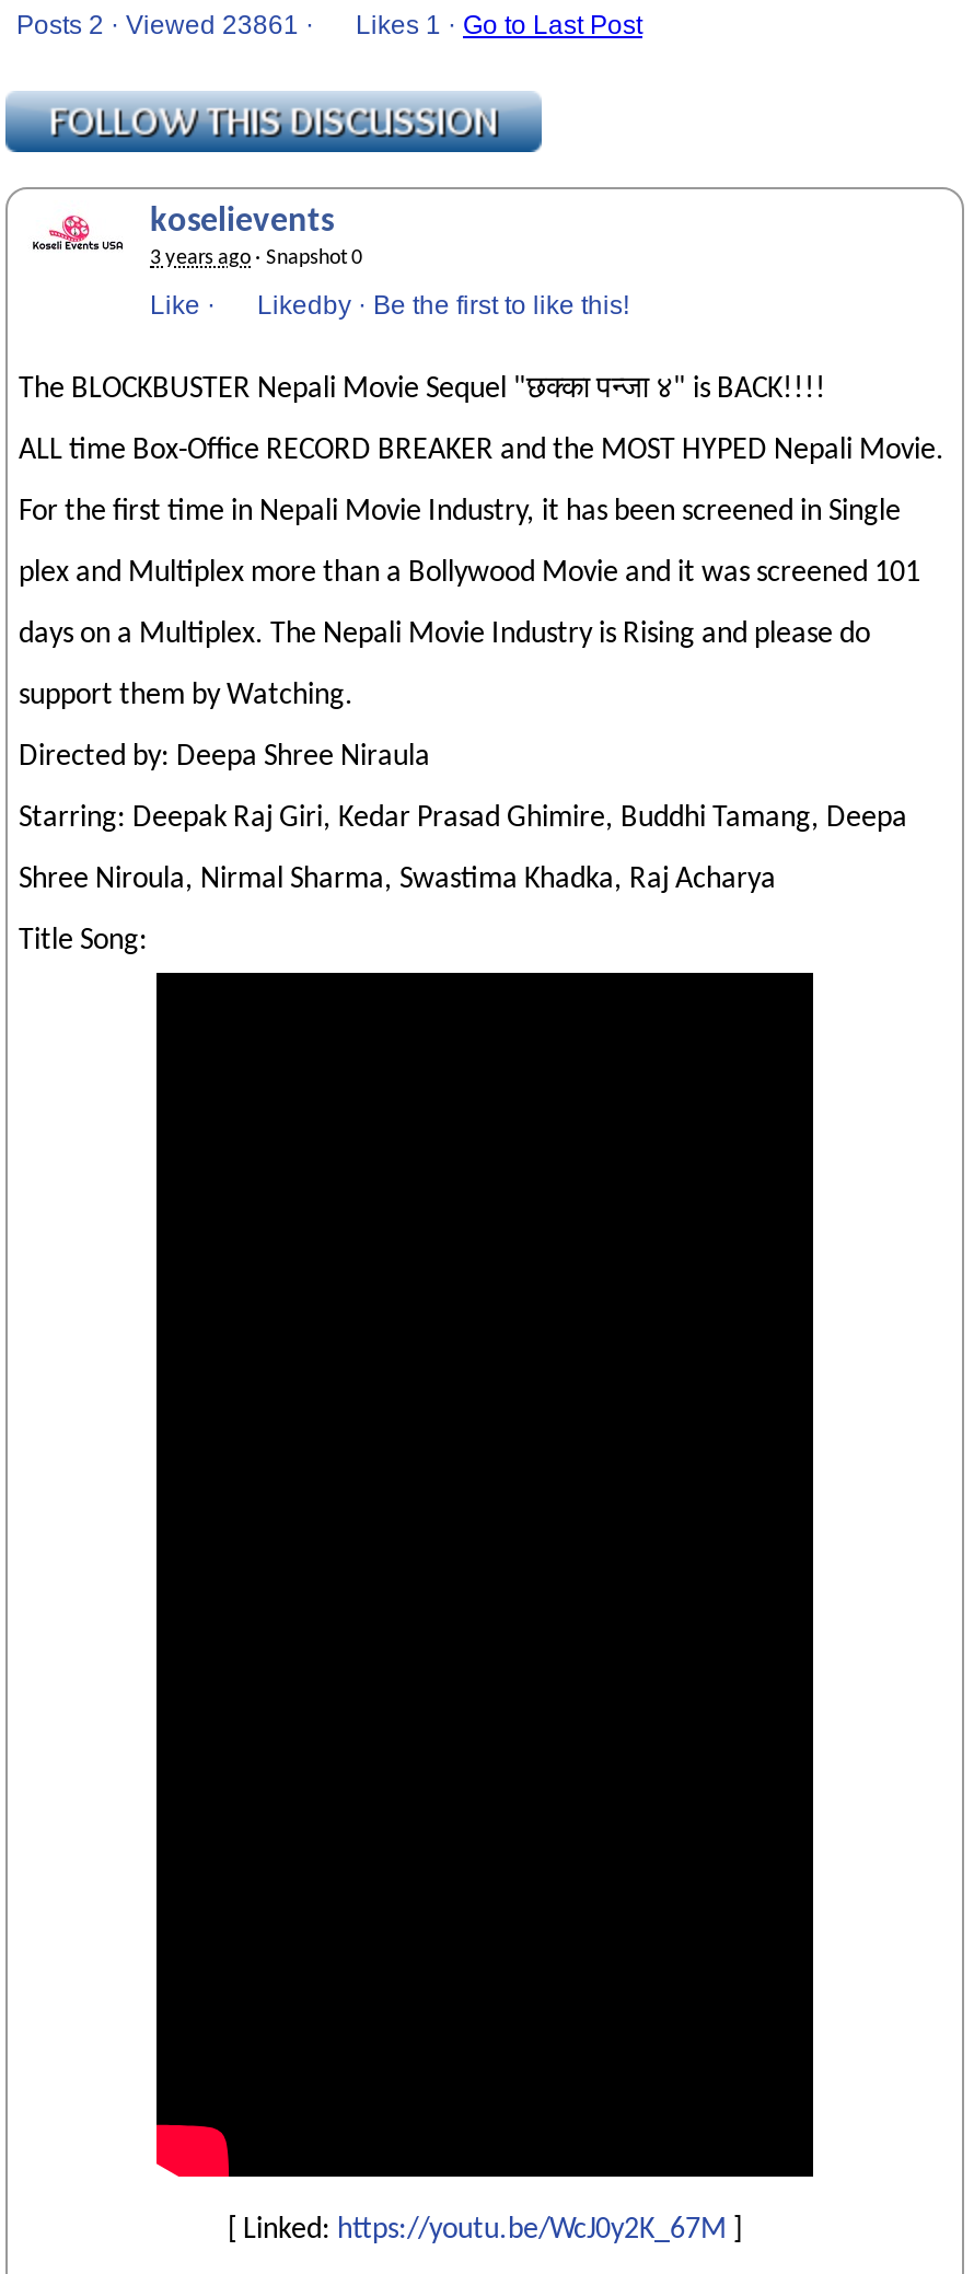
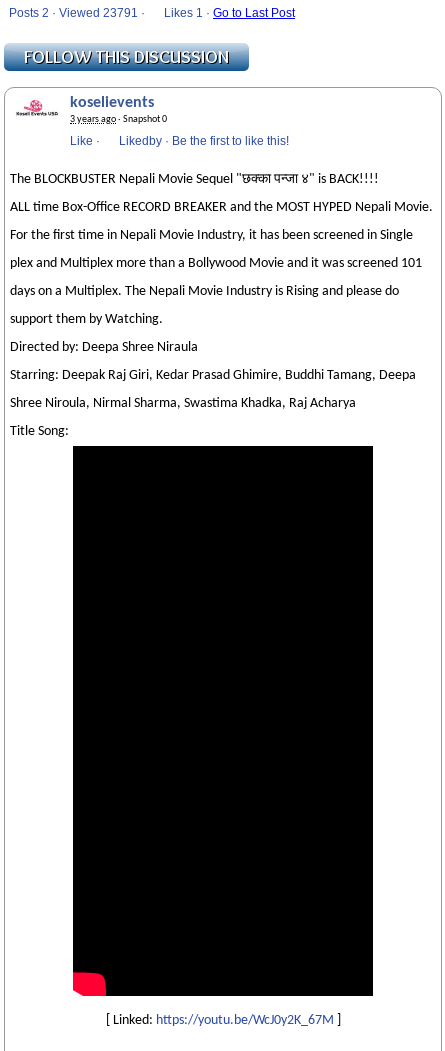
- Posts 2 · Viewed 23861 · Likes 1 · Go to Last Post
+ Posts 2 · Viewed 23791 · Likes 1 · Go to Last Post
